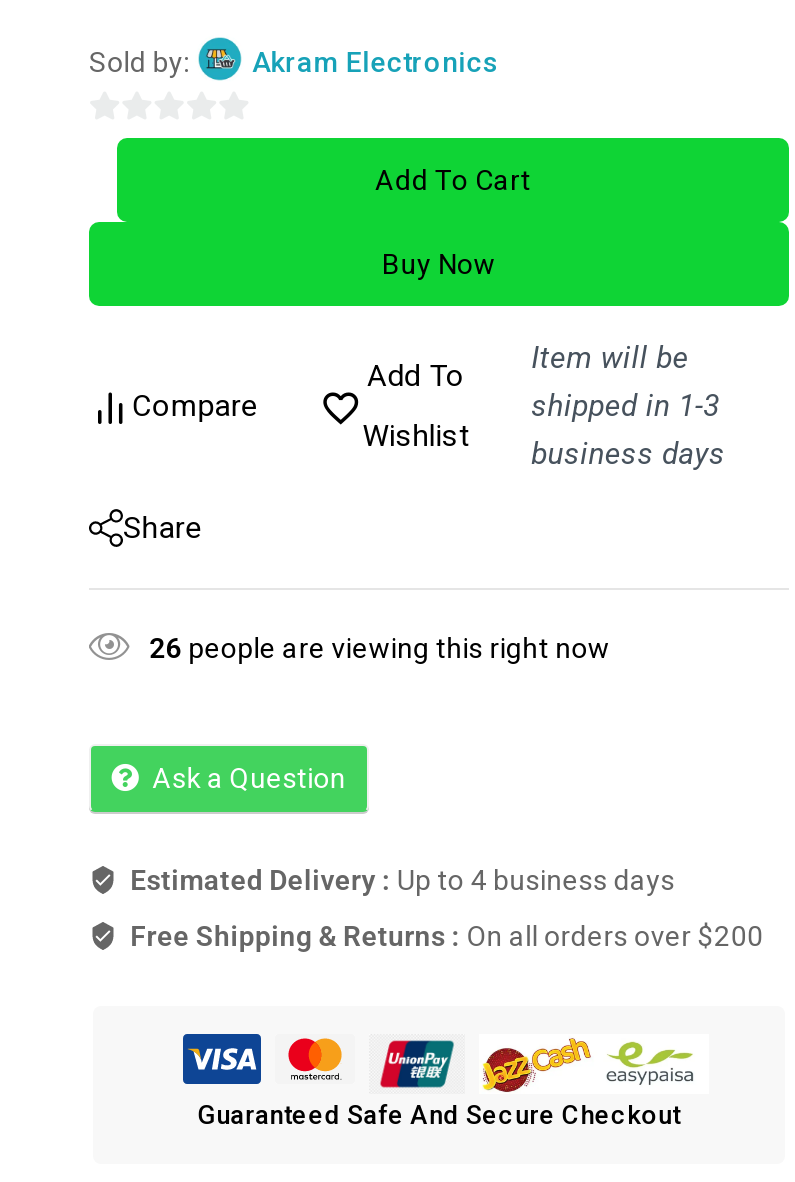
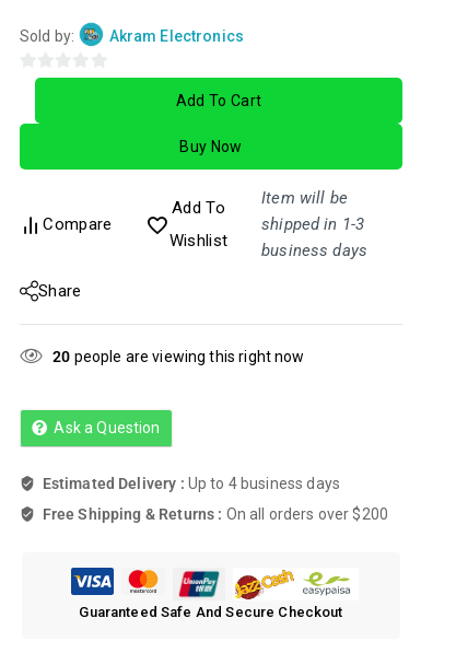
- 26 people are viewing this right now
+ 20 people are viewing this right now
